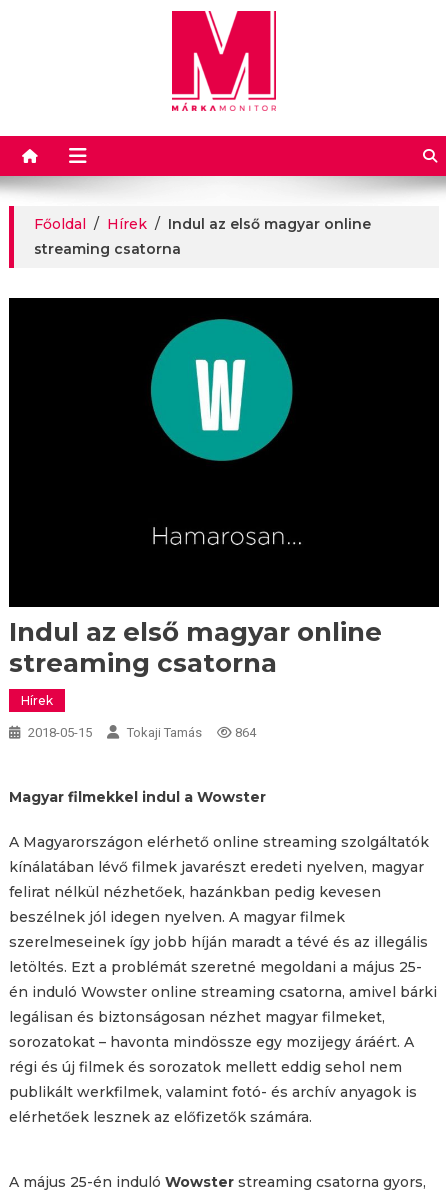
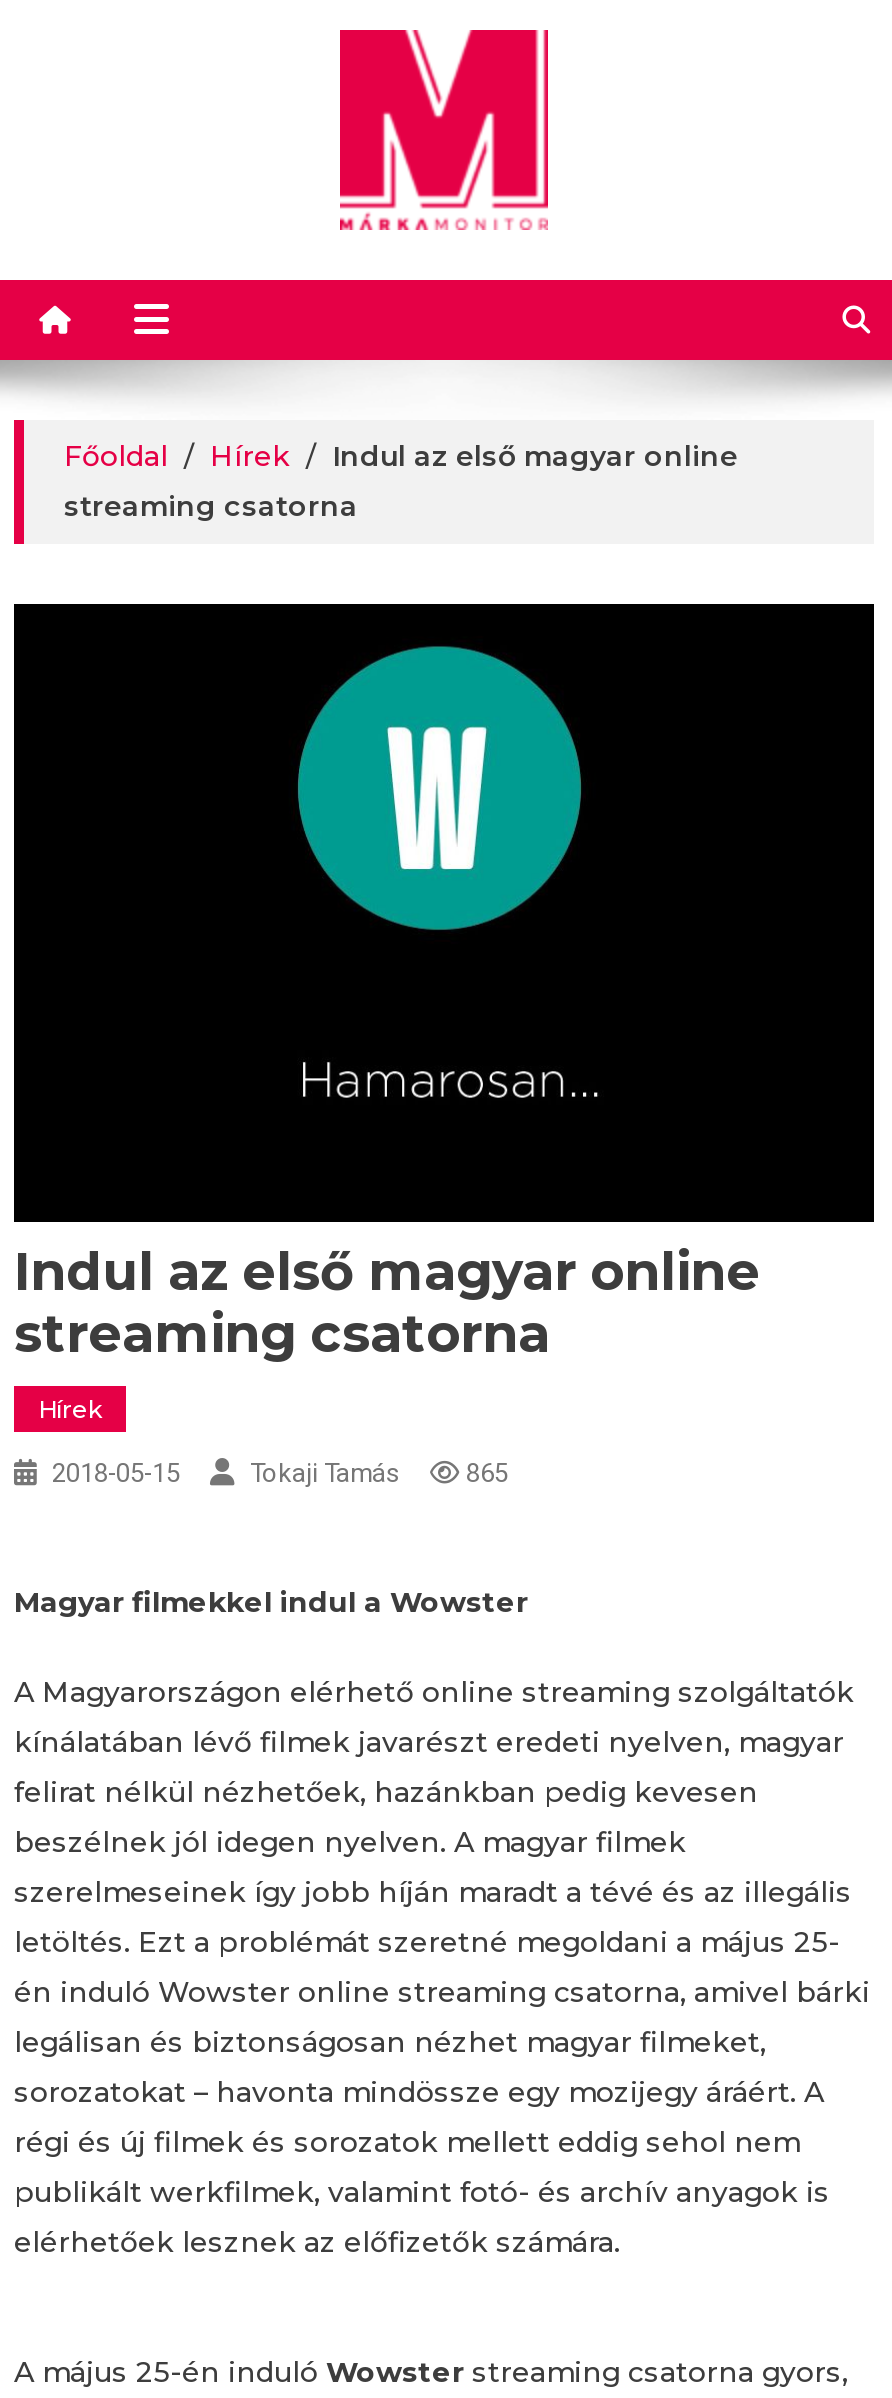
- 864
+ 865
